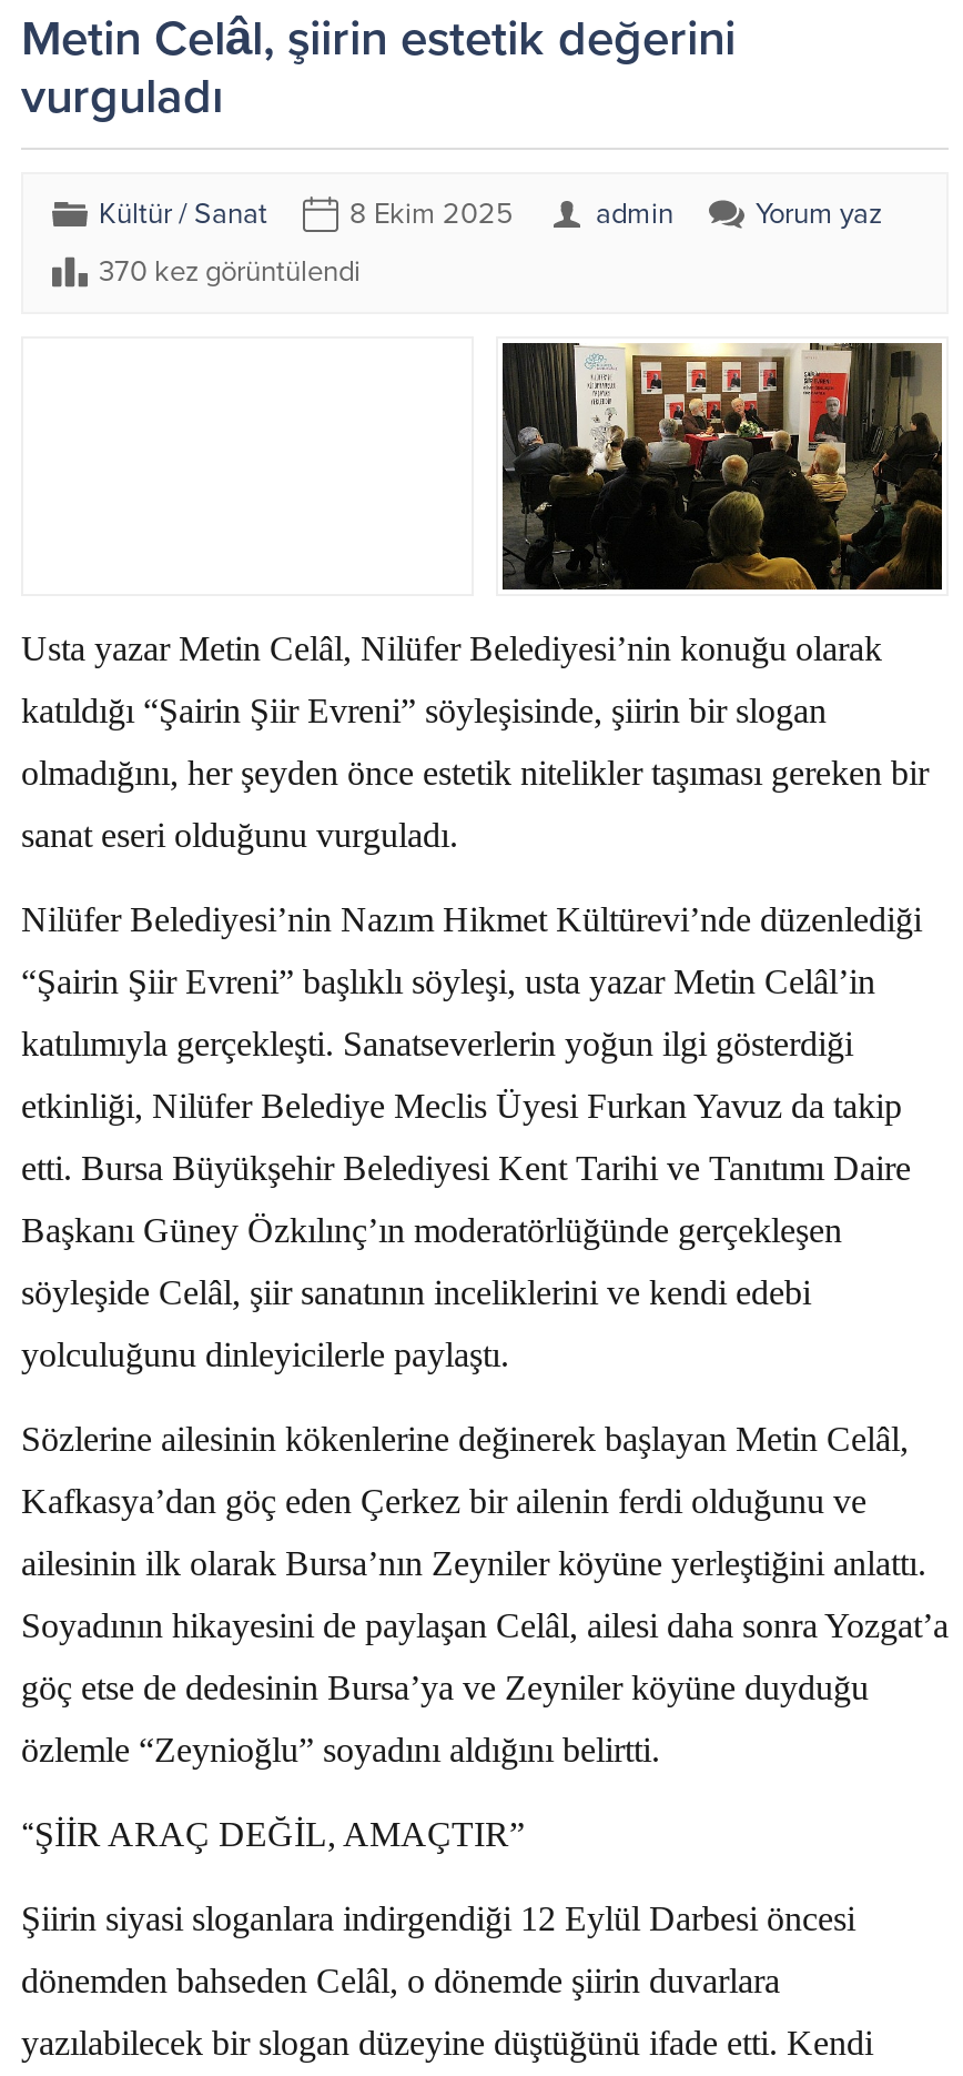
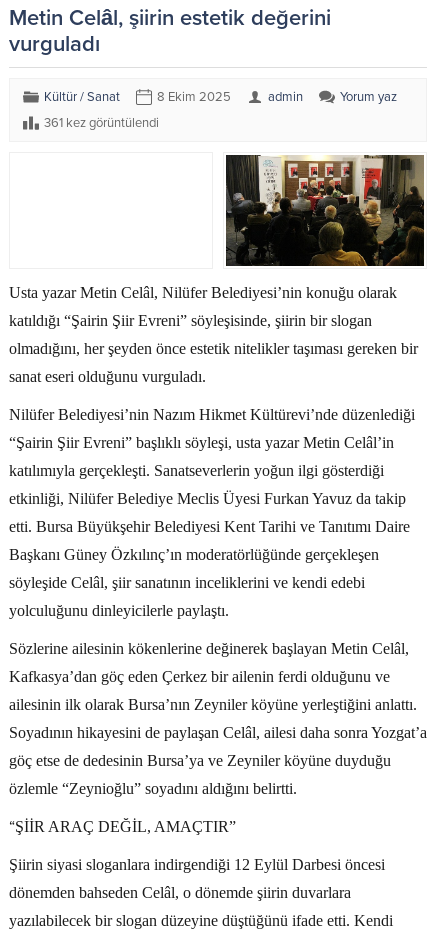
- 370 kez görüntülendi
+ 361 kez görüntülendi
